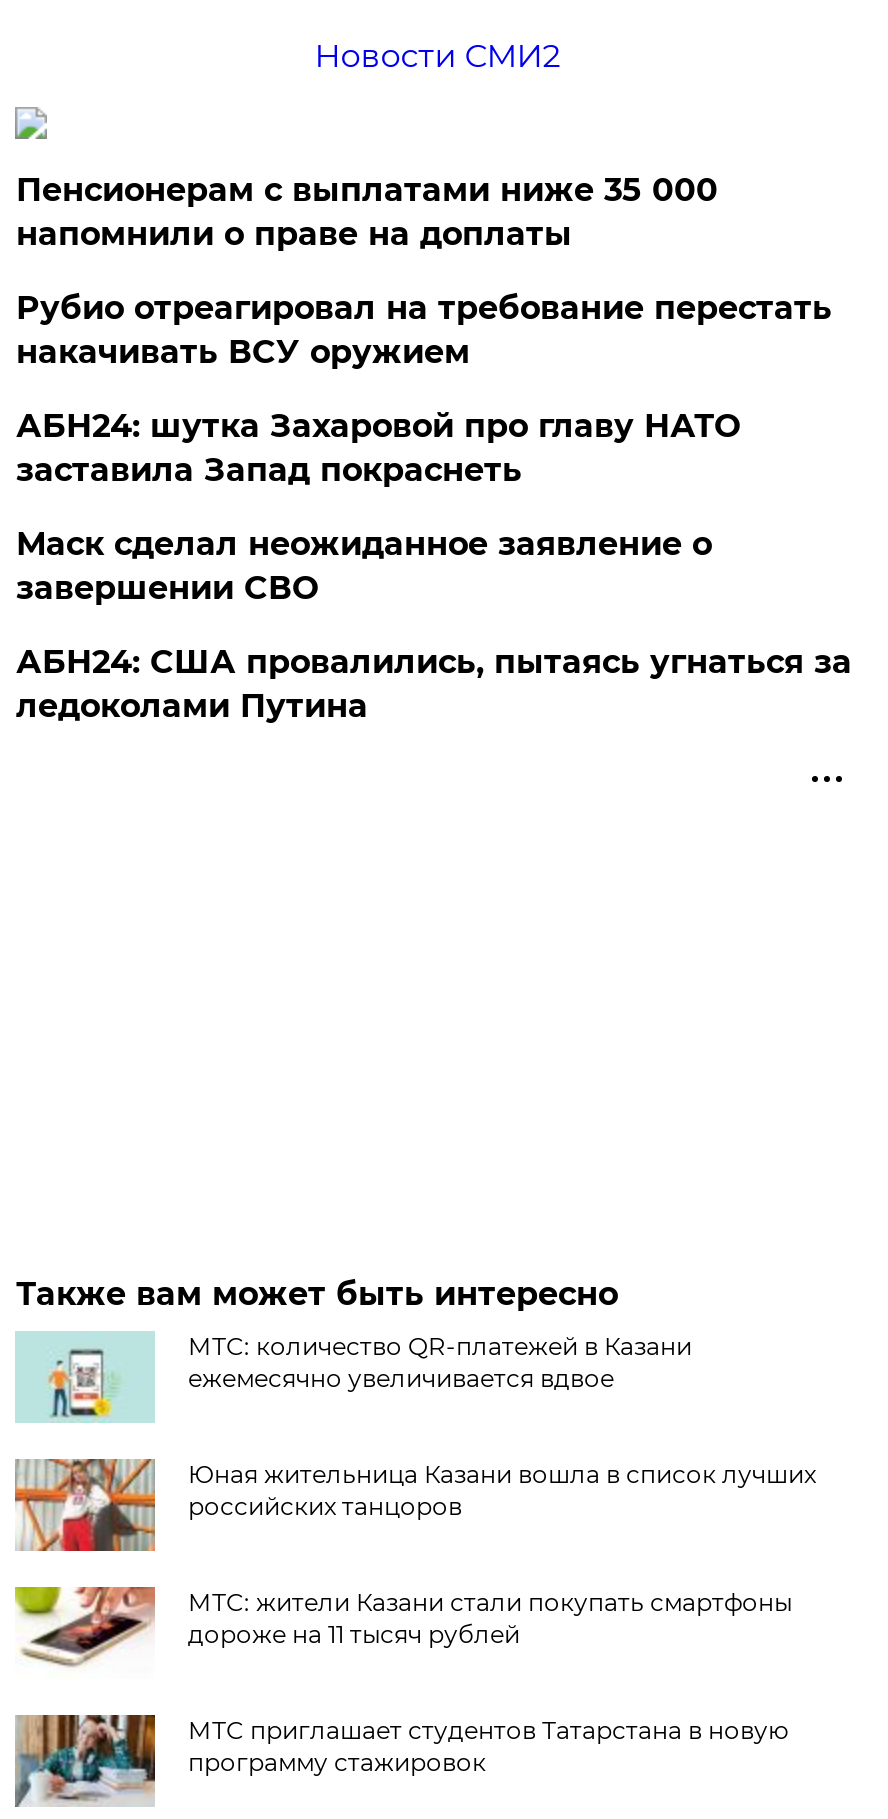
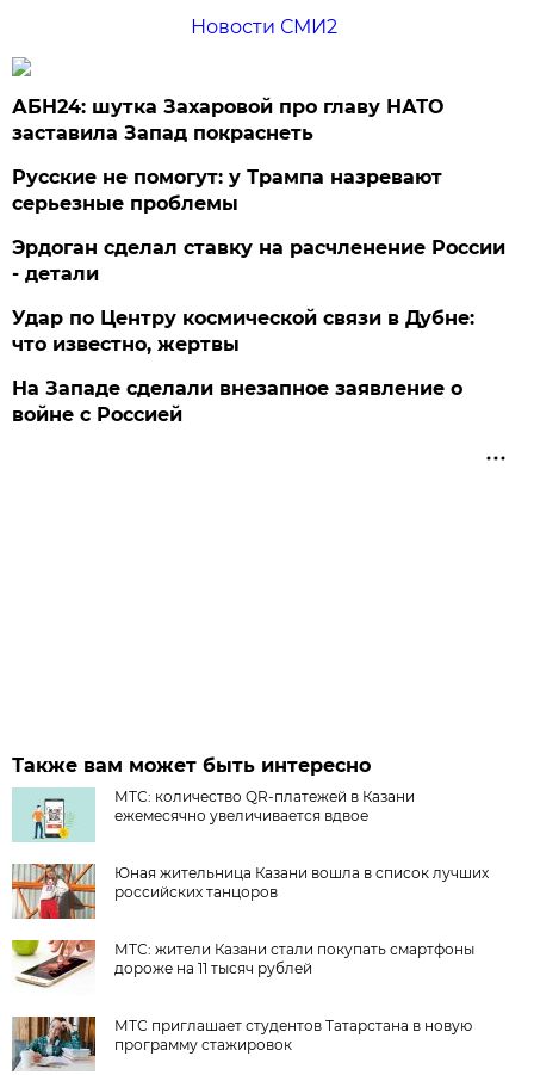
- Пенсионерам с выплатами ниже 35 000
- напомнили о праве на доплаты
- Рубио отреагировал на требование перестать
- накачивать ВСУ оружием

moved up: АБН24: шутка Захаровой про главу НАТО | заставила Запад покраснеть

- Маск сделал неожиданное заявление о
- завершении СВО
- АБН24: США провалились, пытаясь угнаться за
- ледоколами Путина
+ Русские не помогут: у Трампа назревают
+ серьезные проблемы
+ Эрдоган сделал ставку на расчленение России
+ - детали
+ Удар по Центру космической связи в Дубне:
+ что известно, жертвы
+ На Западе сделали внезапное заявление о
+ войне с Россией
